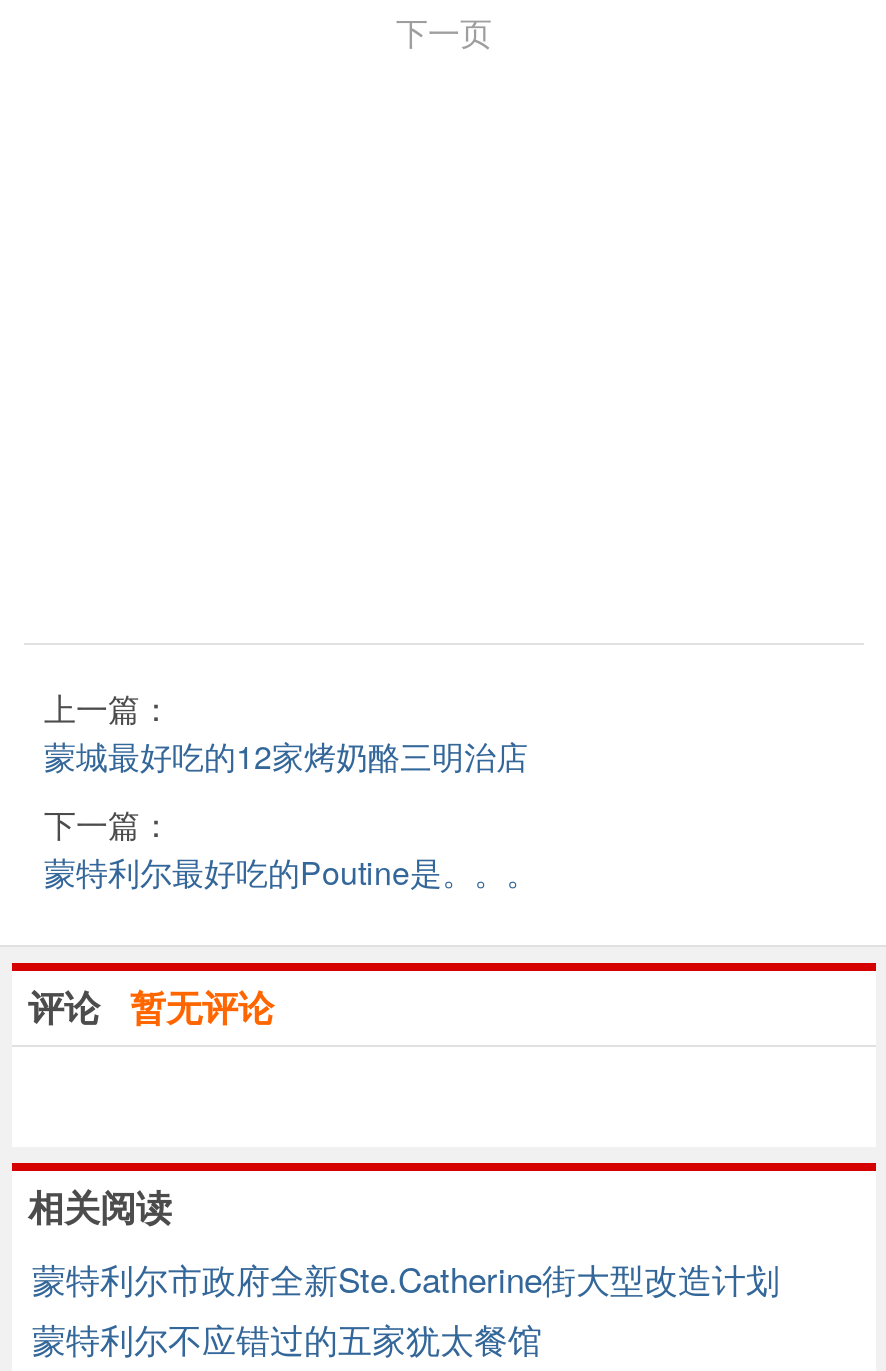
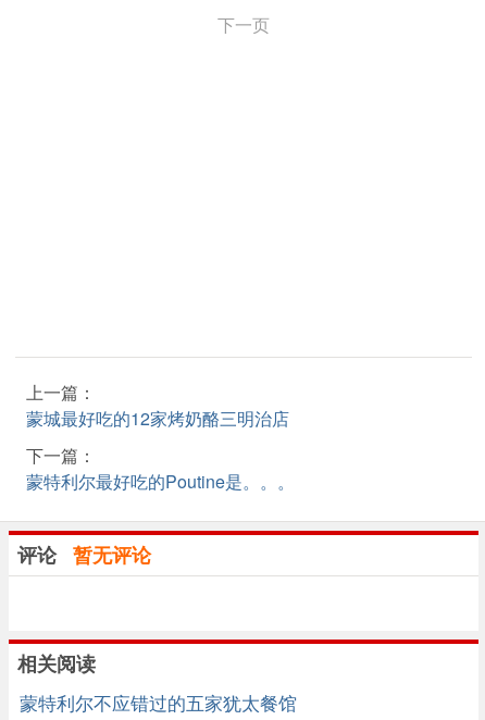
- 蒙特利尔市政府全新Ste.Catherine街大型改造计划
